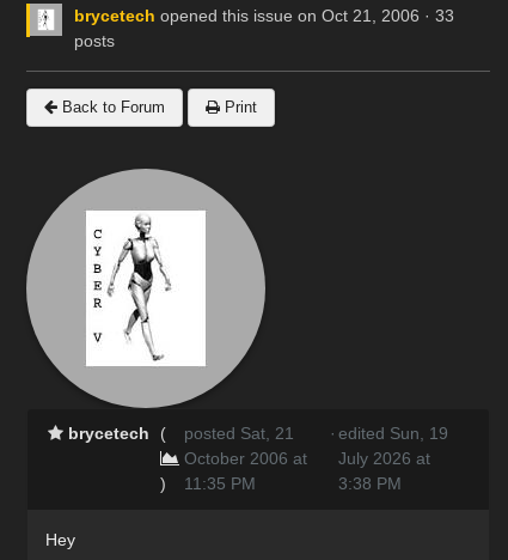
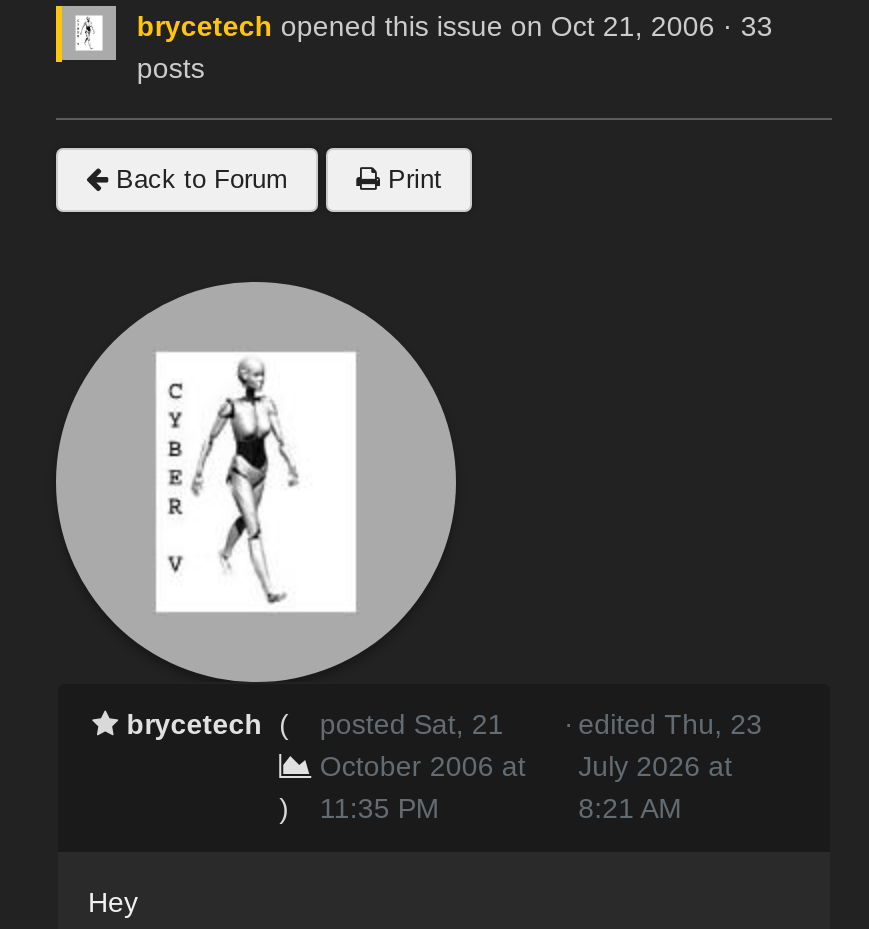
- brycetech ( posted Sat, 21 · edited Sun, 19
+ brycetech ( posted Sat, 21 · edited Thu, 23

- 3:38 PM
+ 8:21 AM
